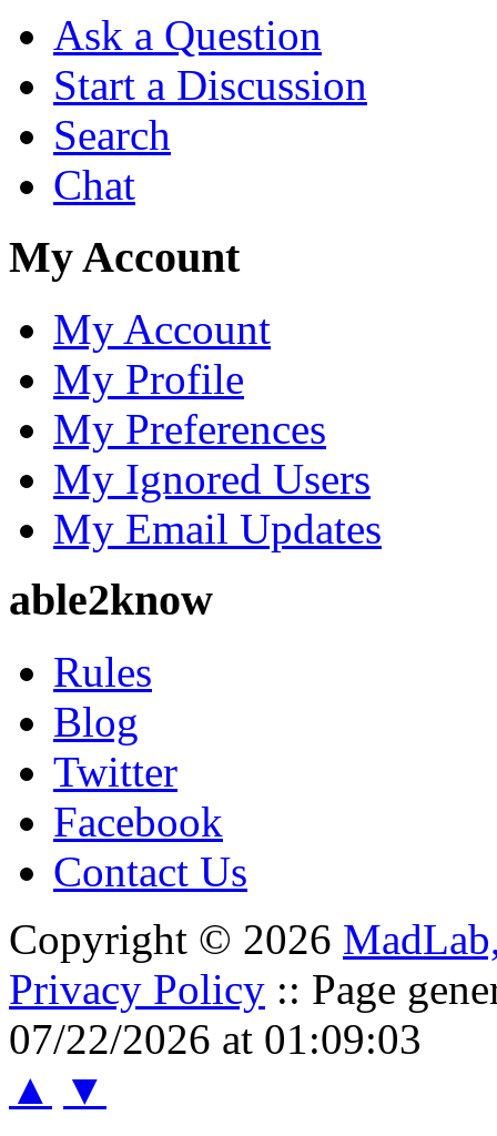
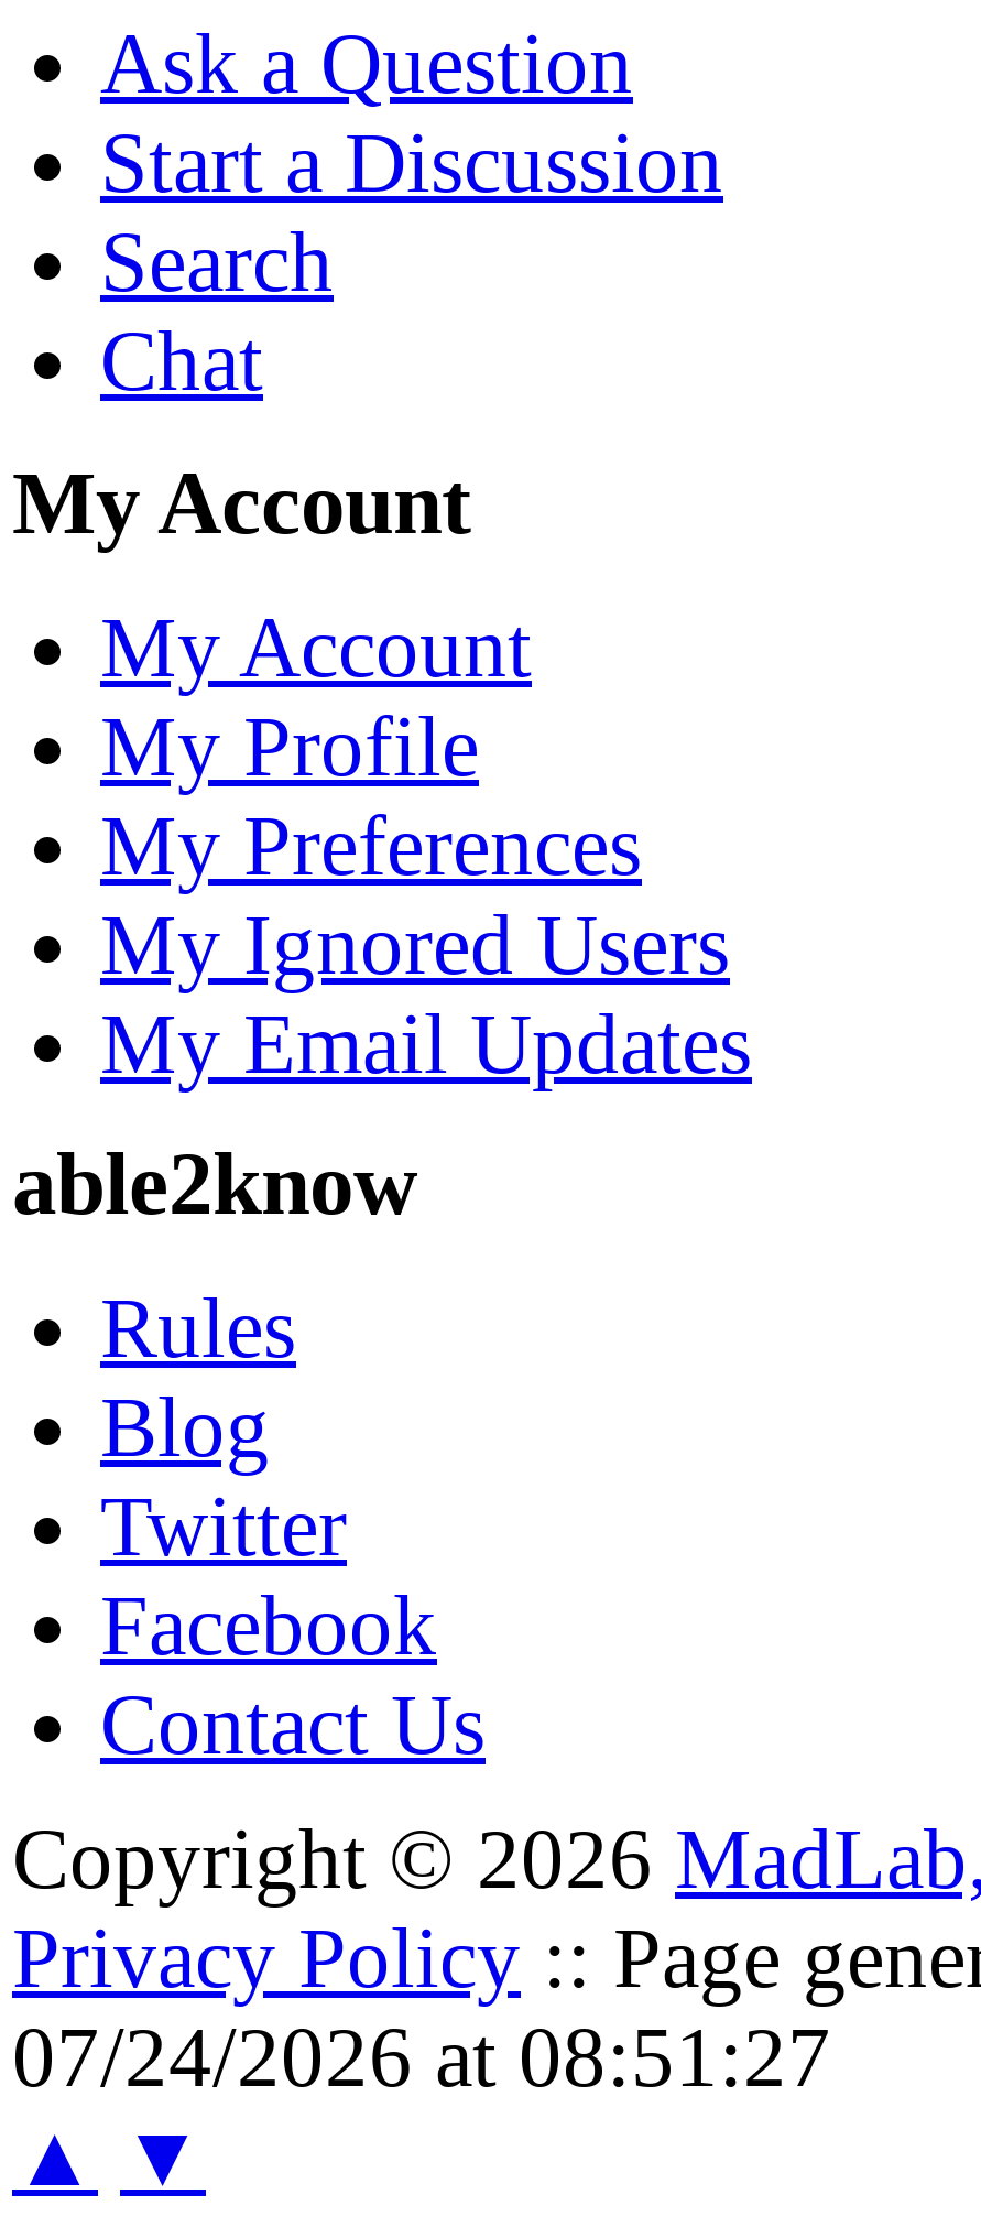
- 07/22/2026 at 01:09:03
+ 07/24/2026 at 08:51:27
